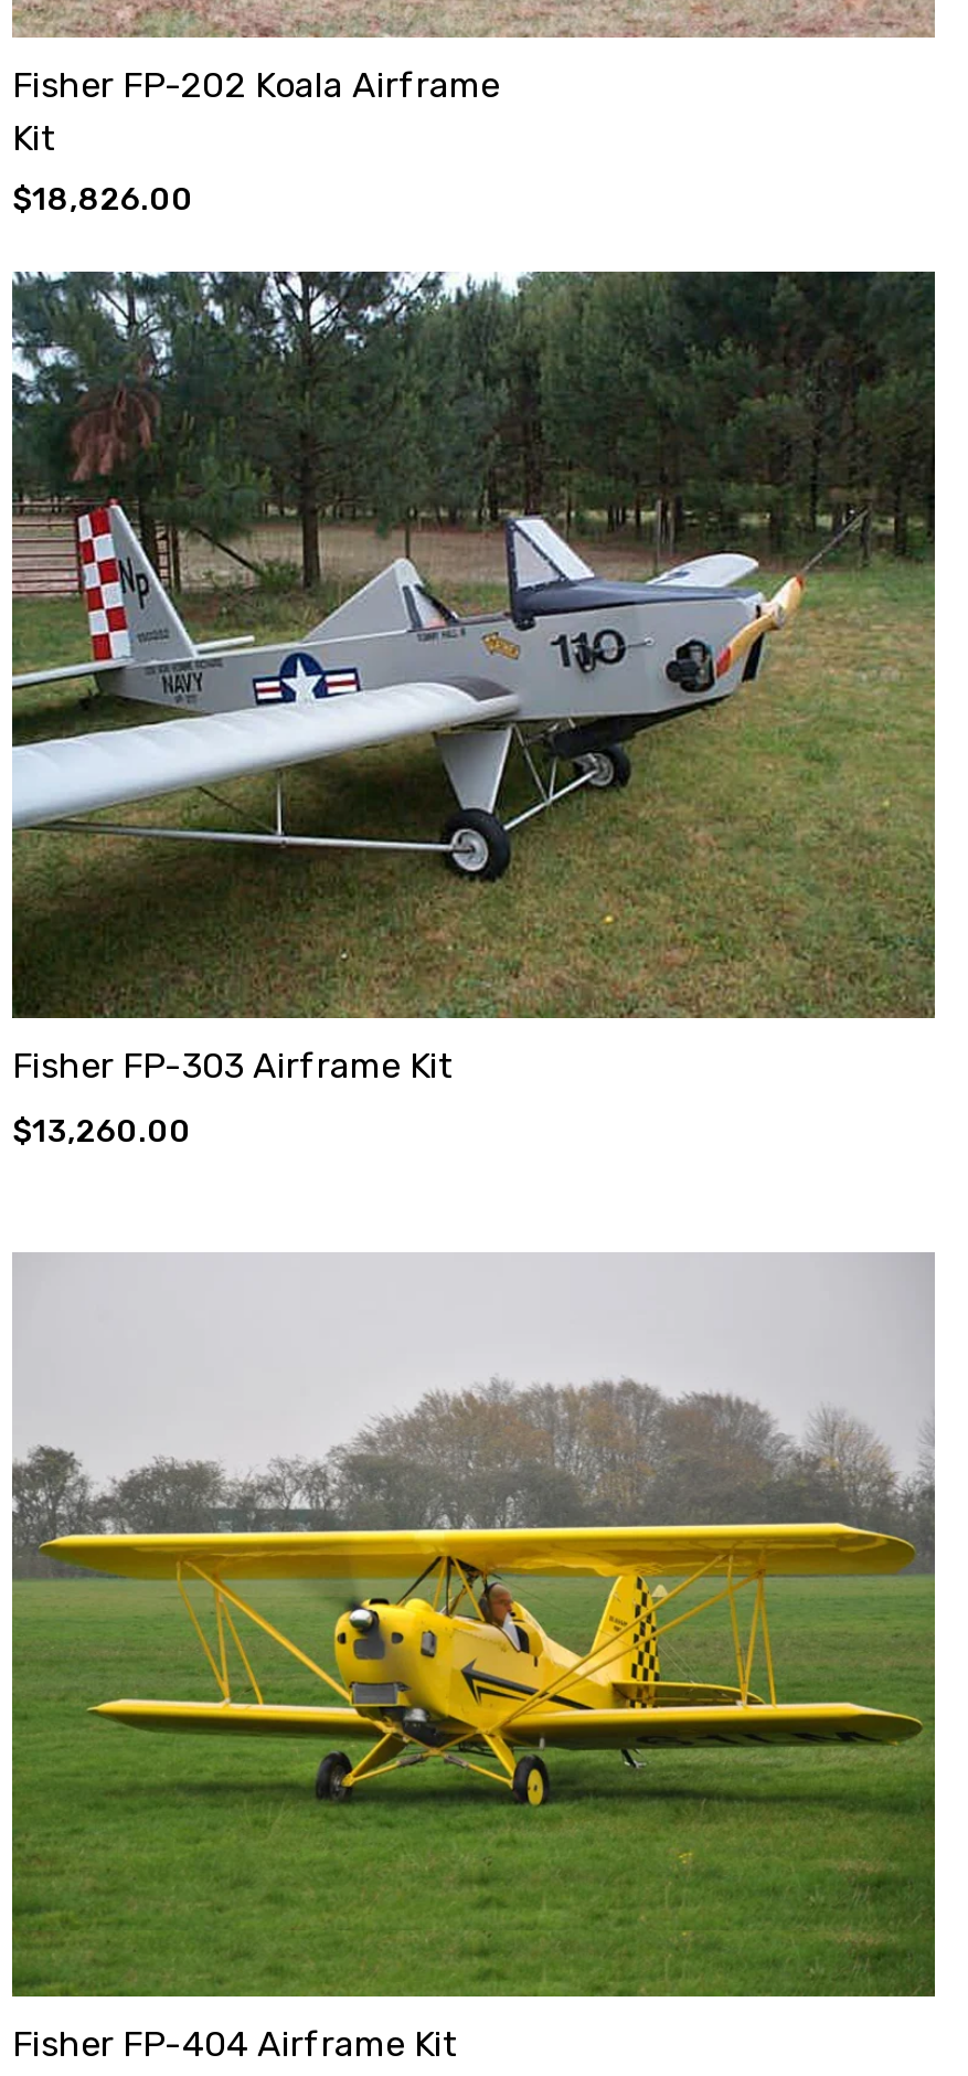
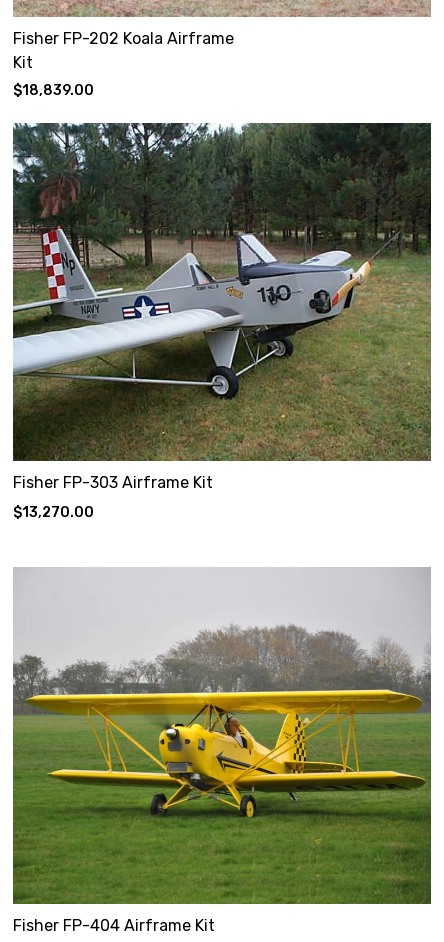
- $18,826.00
+ $18,839.00

- $13,260.00
+ $13,270.00
